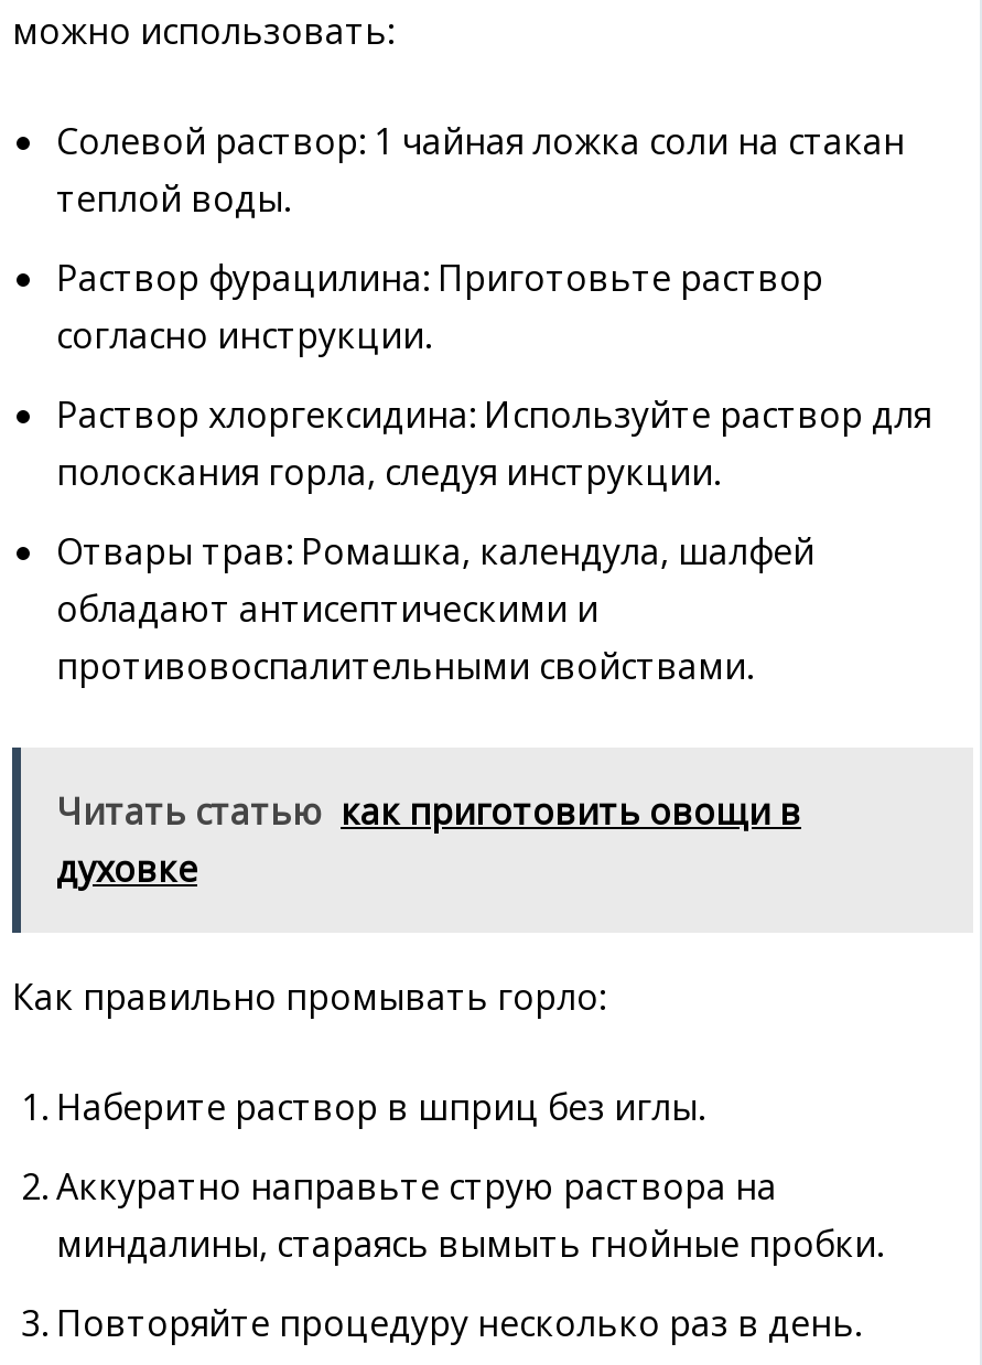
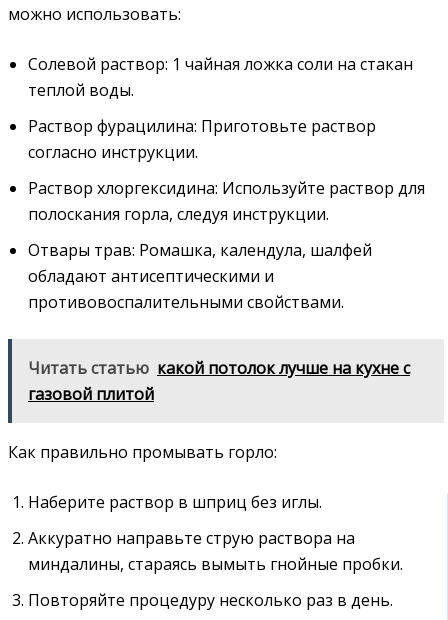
- Читать статью как приготовить овощи в
- духовке
+ Читать статью какой потолок лучше на кухне с
+ газовой плитой
